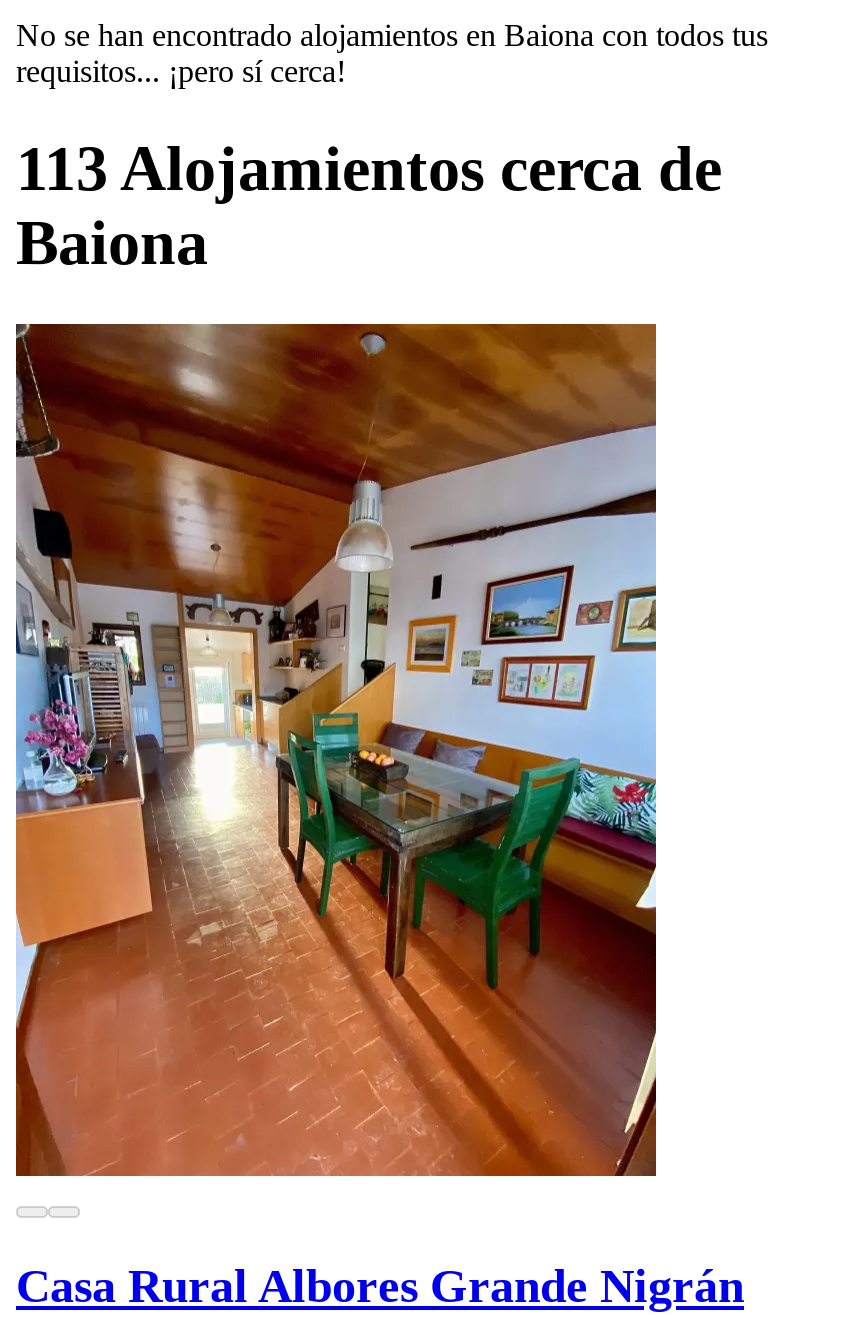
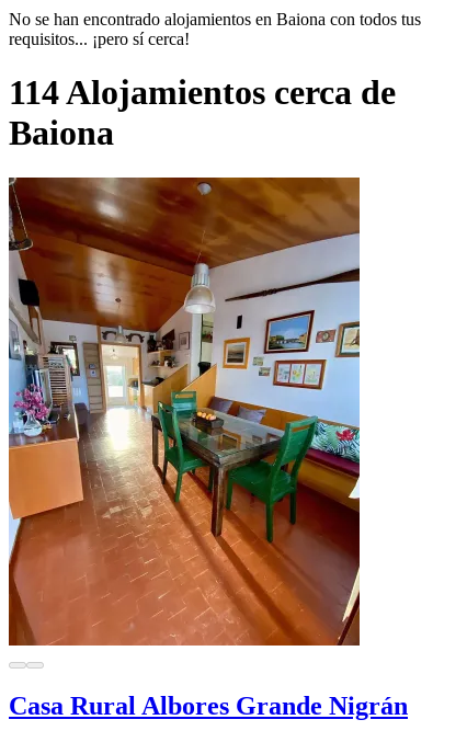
- 113 Alojamientos cerca de
+ 114 Alojamientos cerca de
